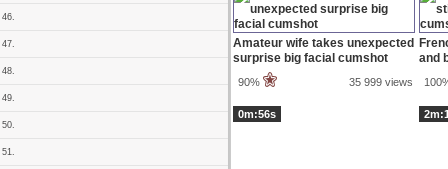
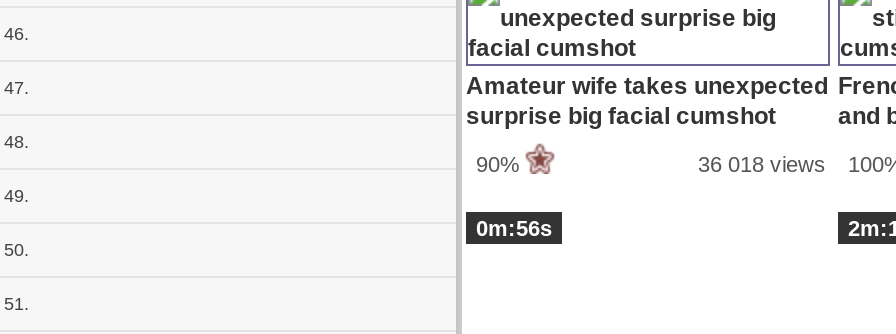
- 35 999 views
+ 36 018 views
